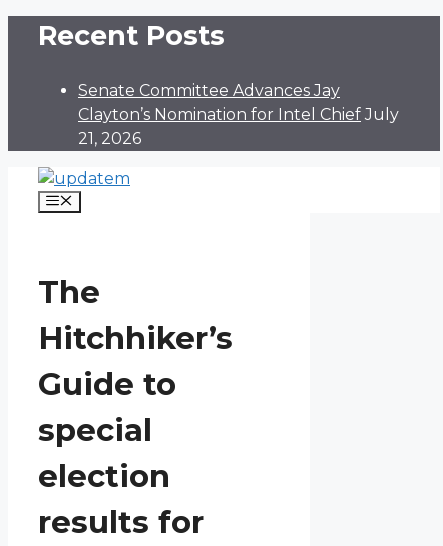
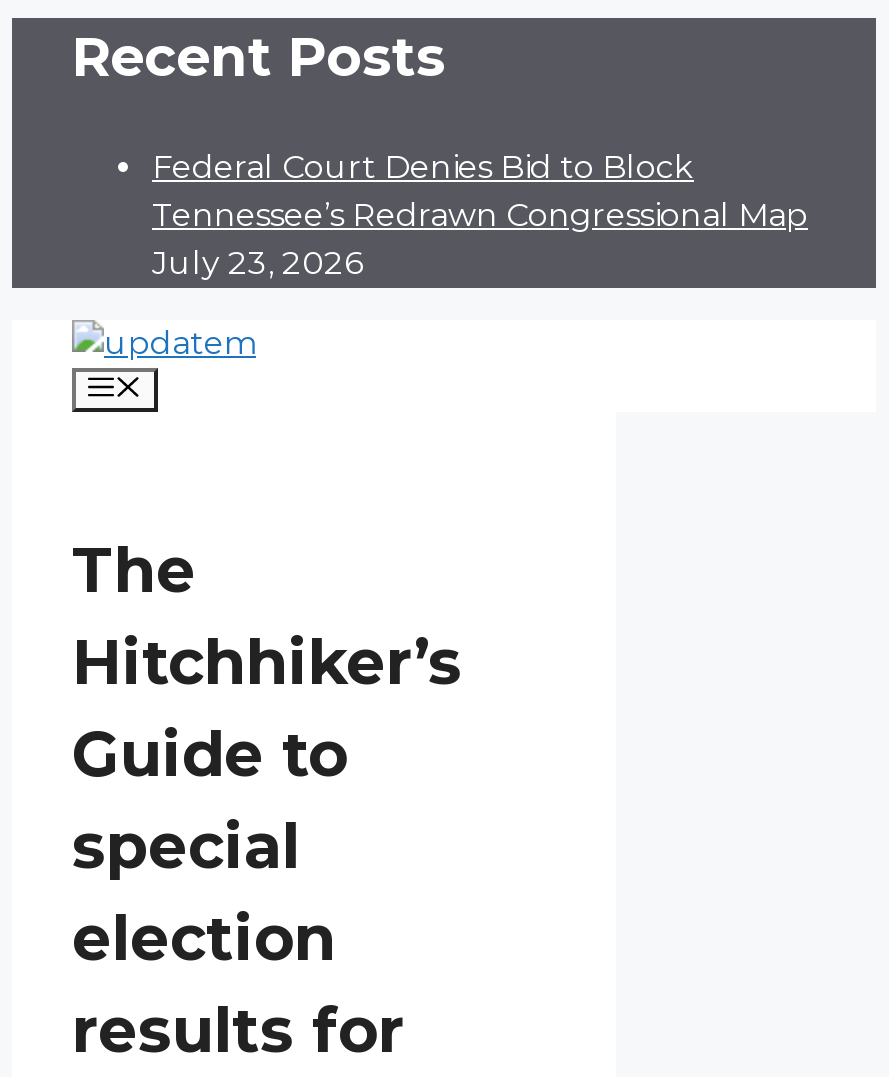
- Senate Committee Advances Jay
- Clayton’s Nomination for Intel Chief July
- 21, 2026
+ Federal Court Denies Bid to Block
+ Tennessee’s Redrawn Congressional Map
+ July 23, 2026
